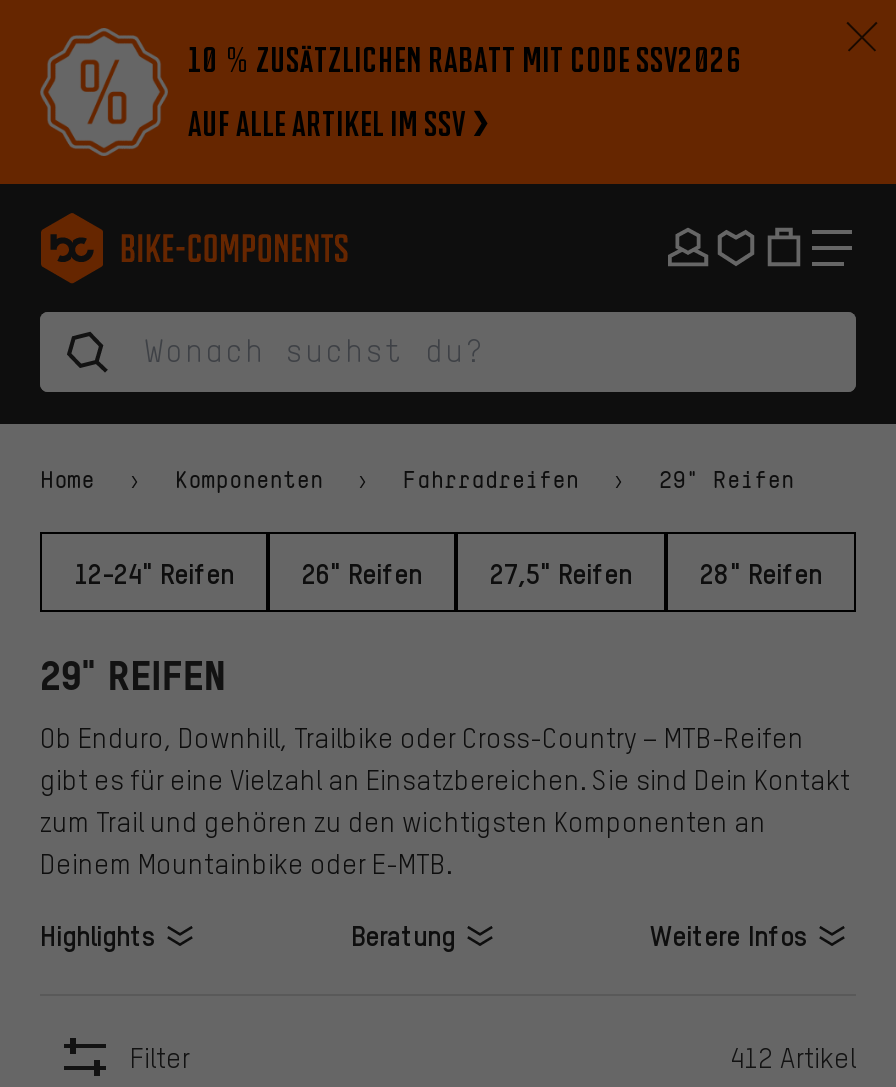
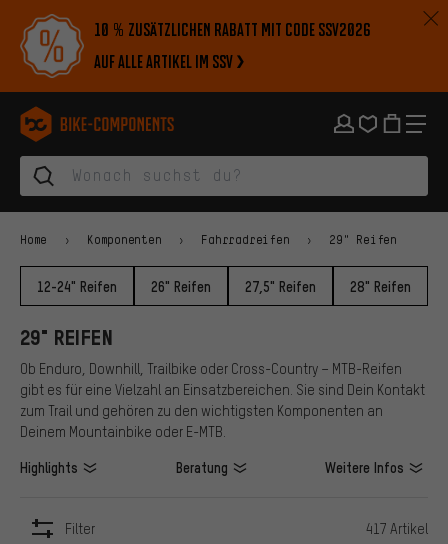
- 412 Artikel
+ 417 Artikel
